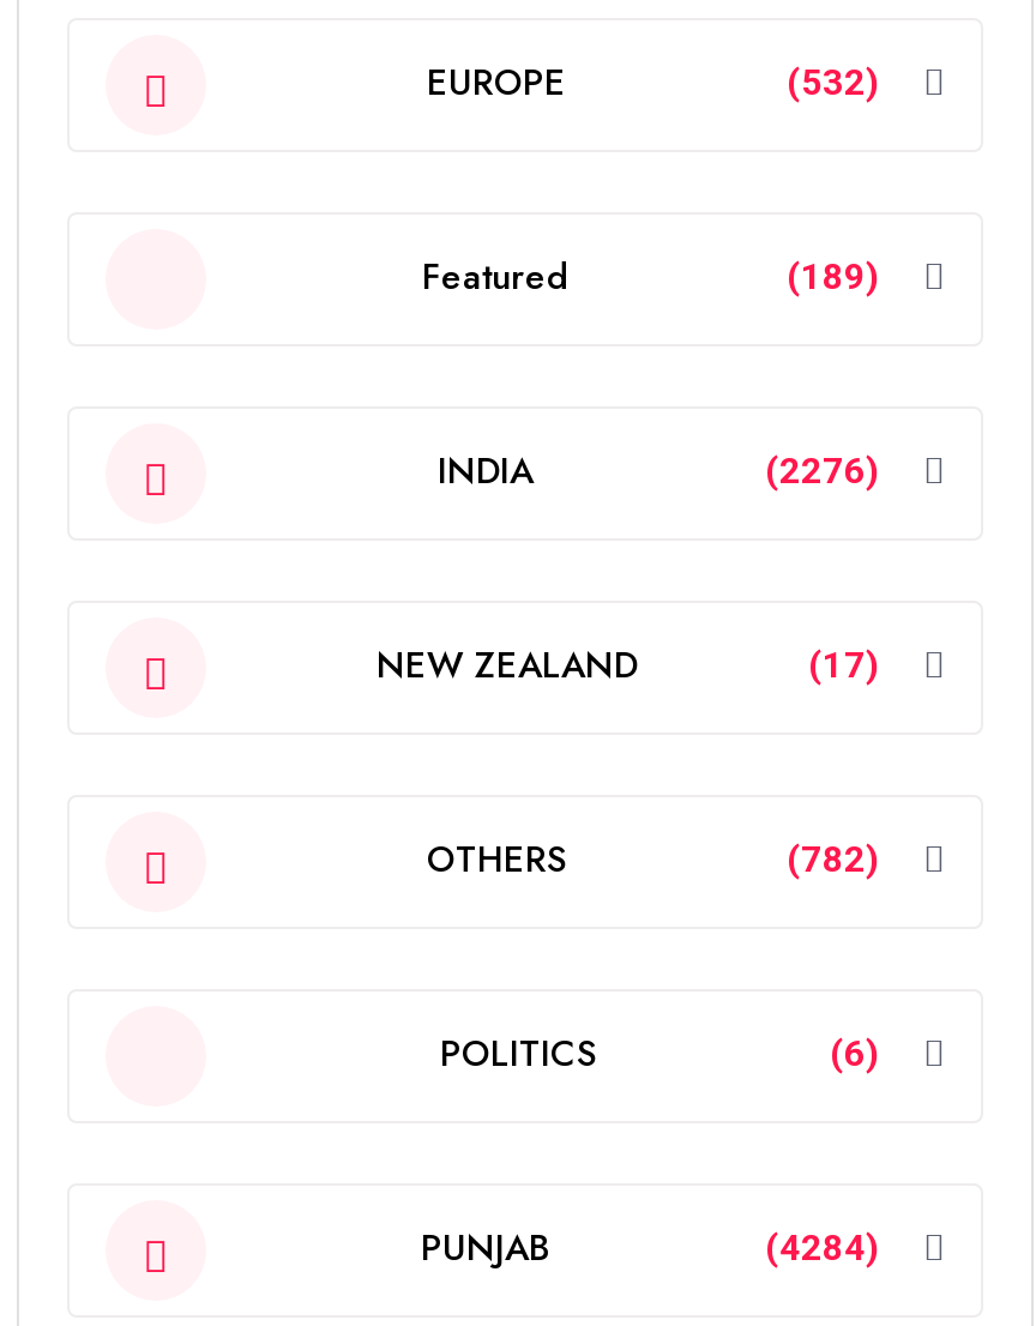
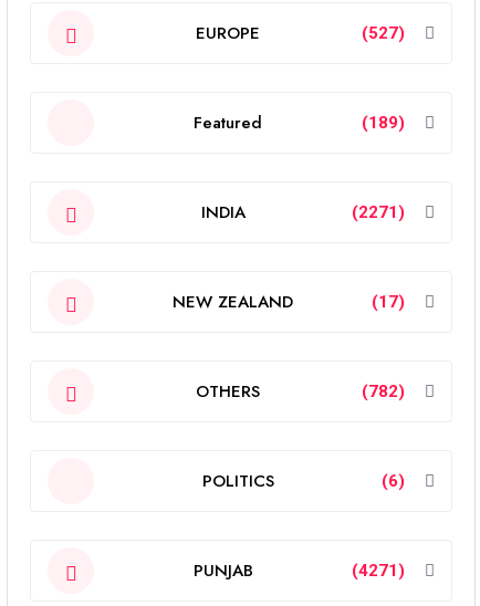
- (532)
+ (527)

- (2276)
+ (2271)

- (4284)
+ (4271)
